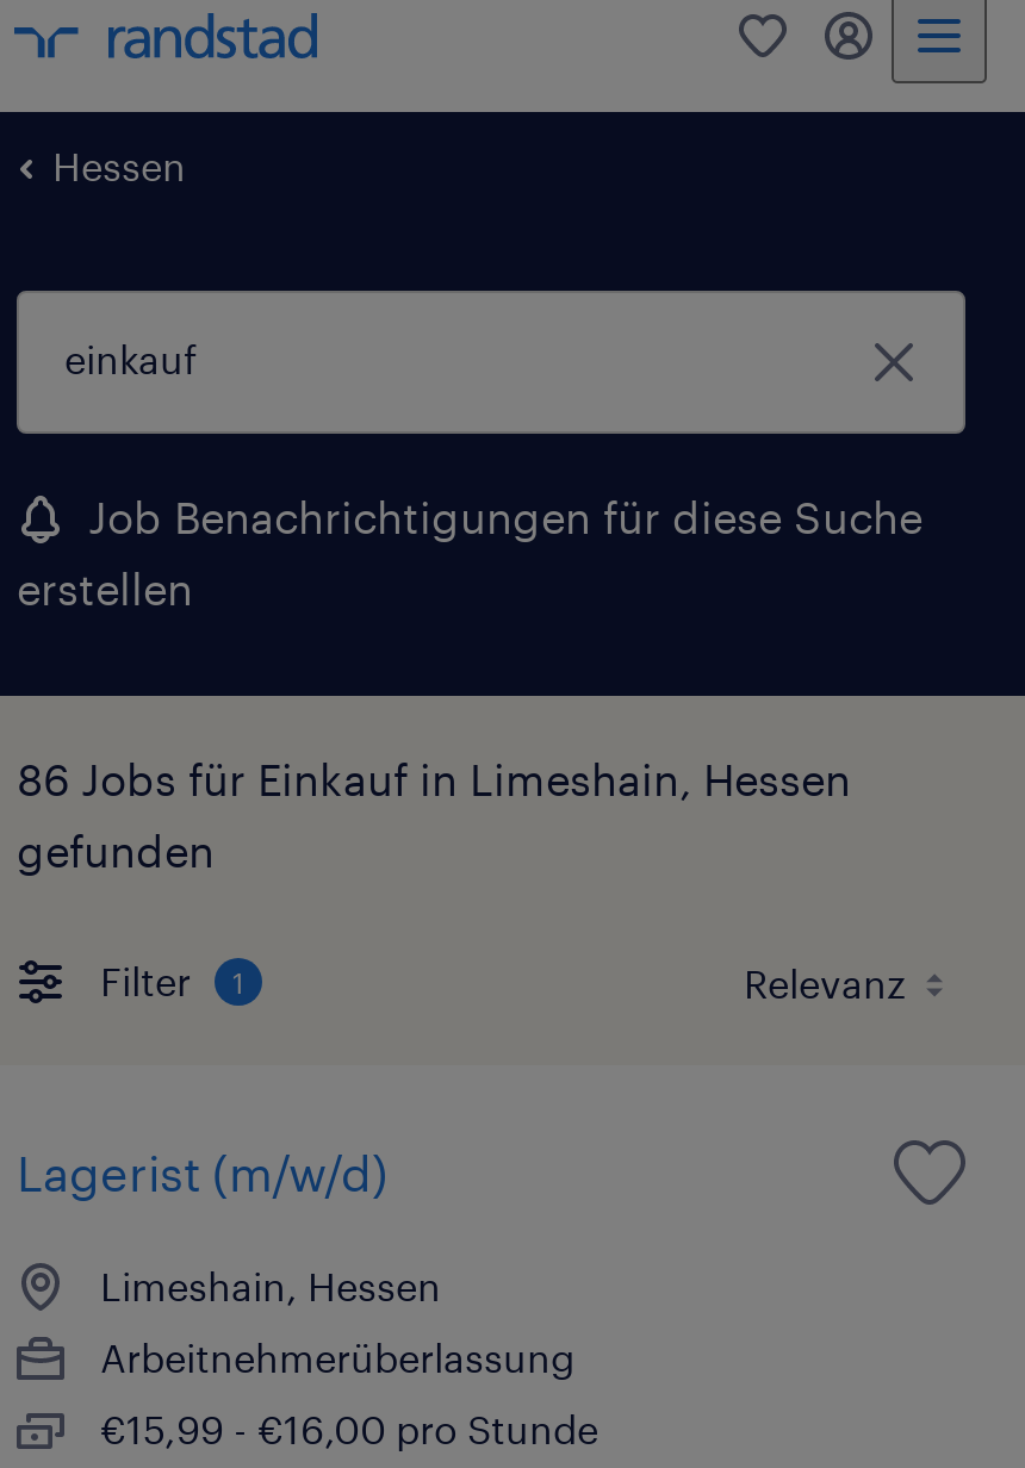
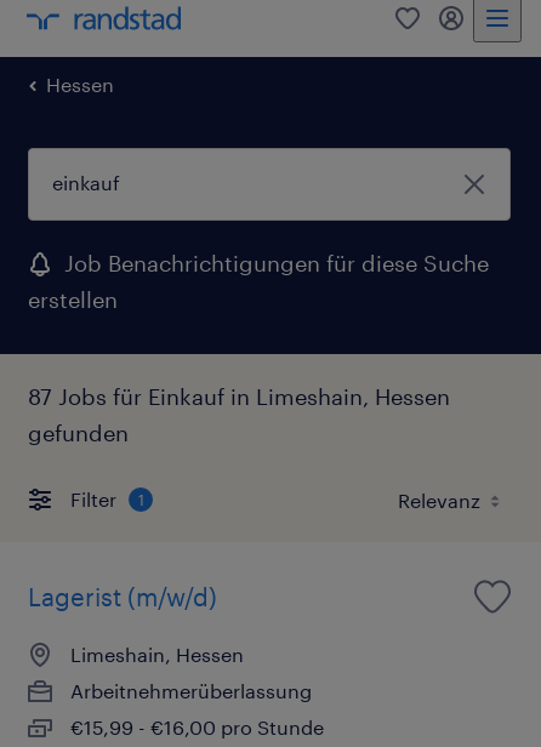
- 86 Jobs für Einkauf in Limeshain, Hessen
+ 87 Jobs für Einkauf in Limeshain, Hessen
